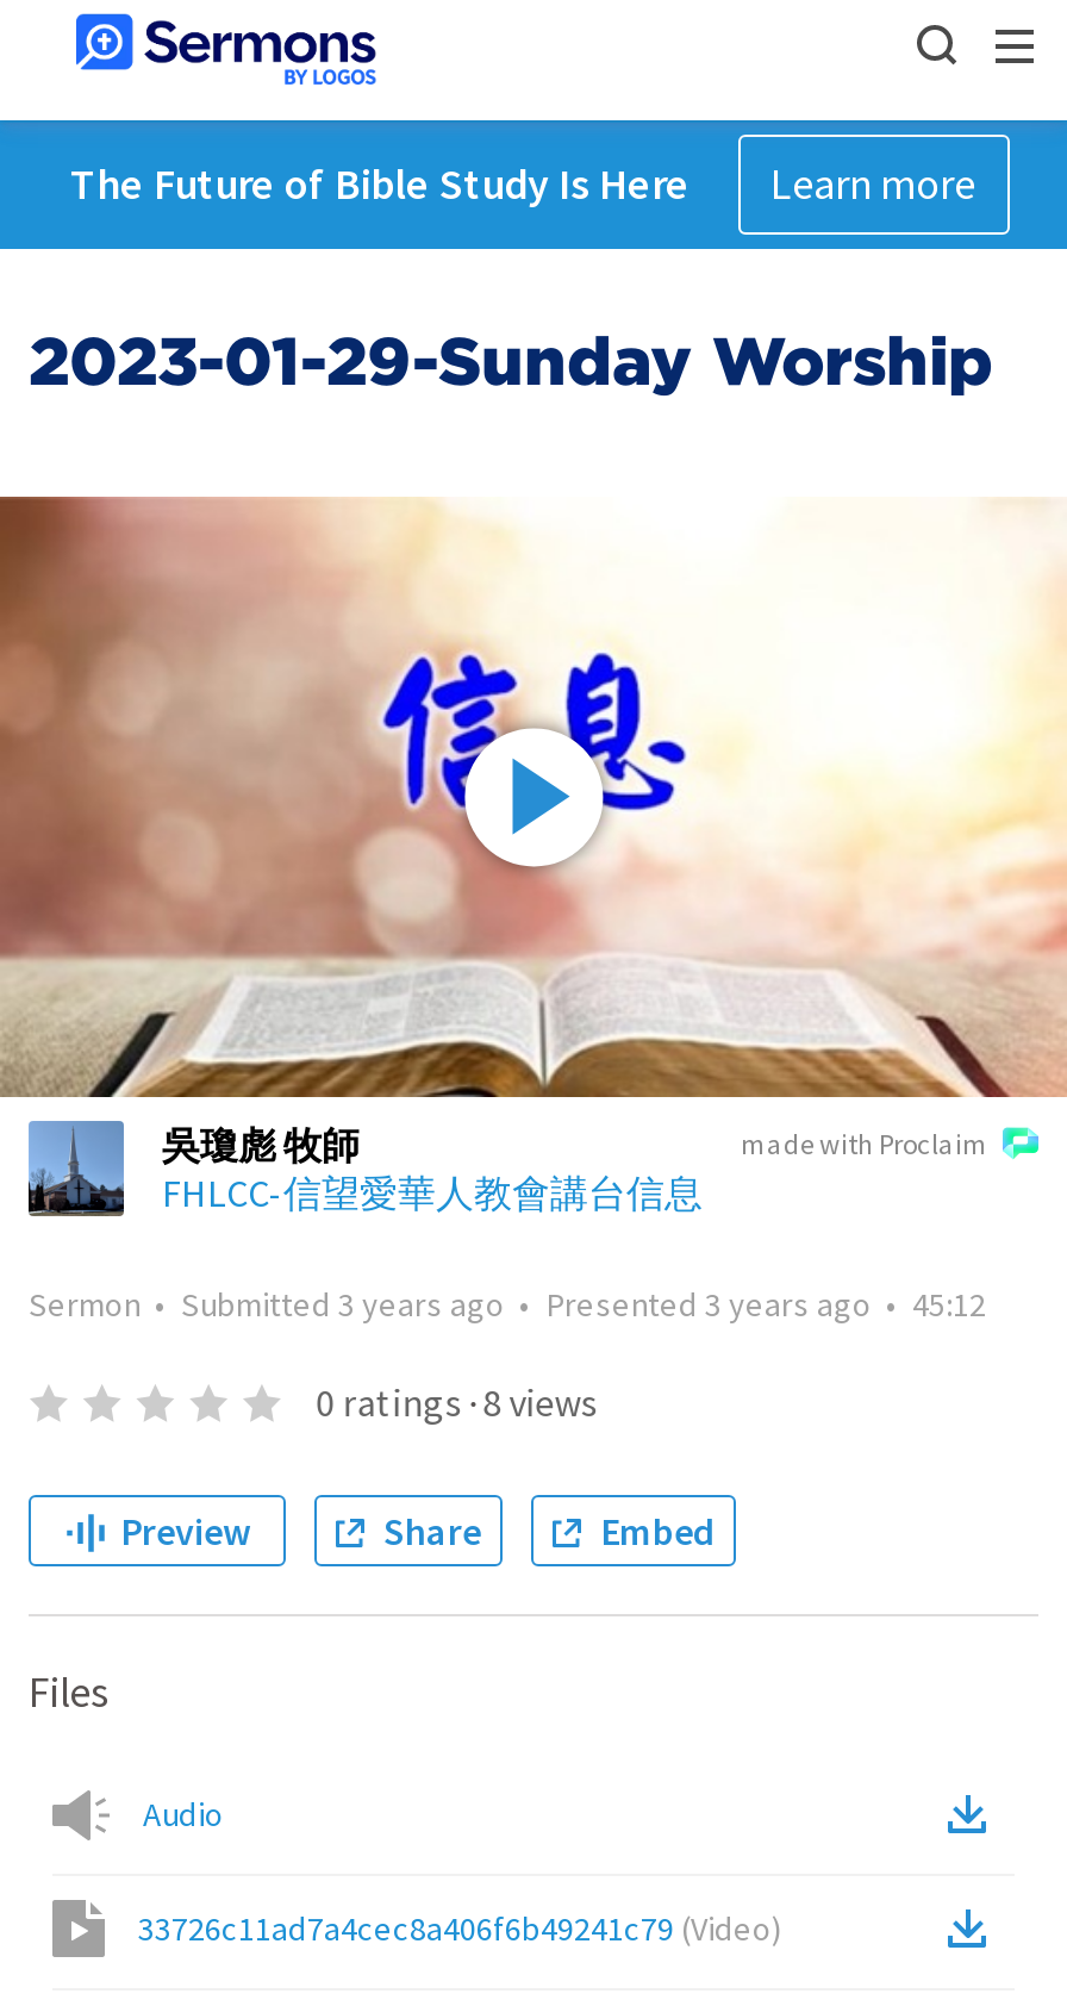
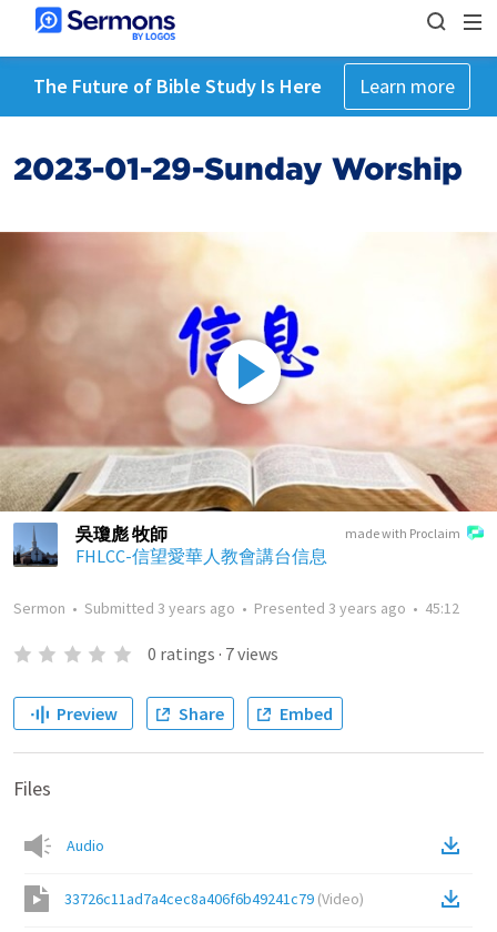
- 0 ratings · 8 views
+ 0 ratings · 7 views
